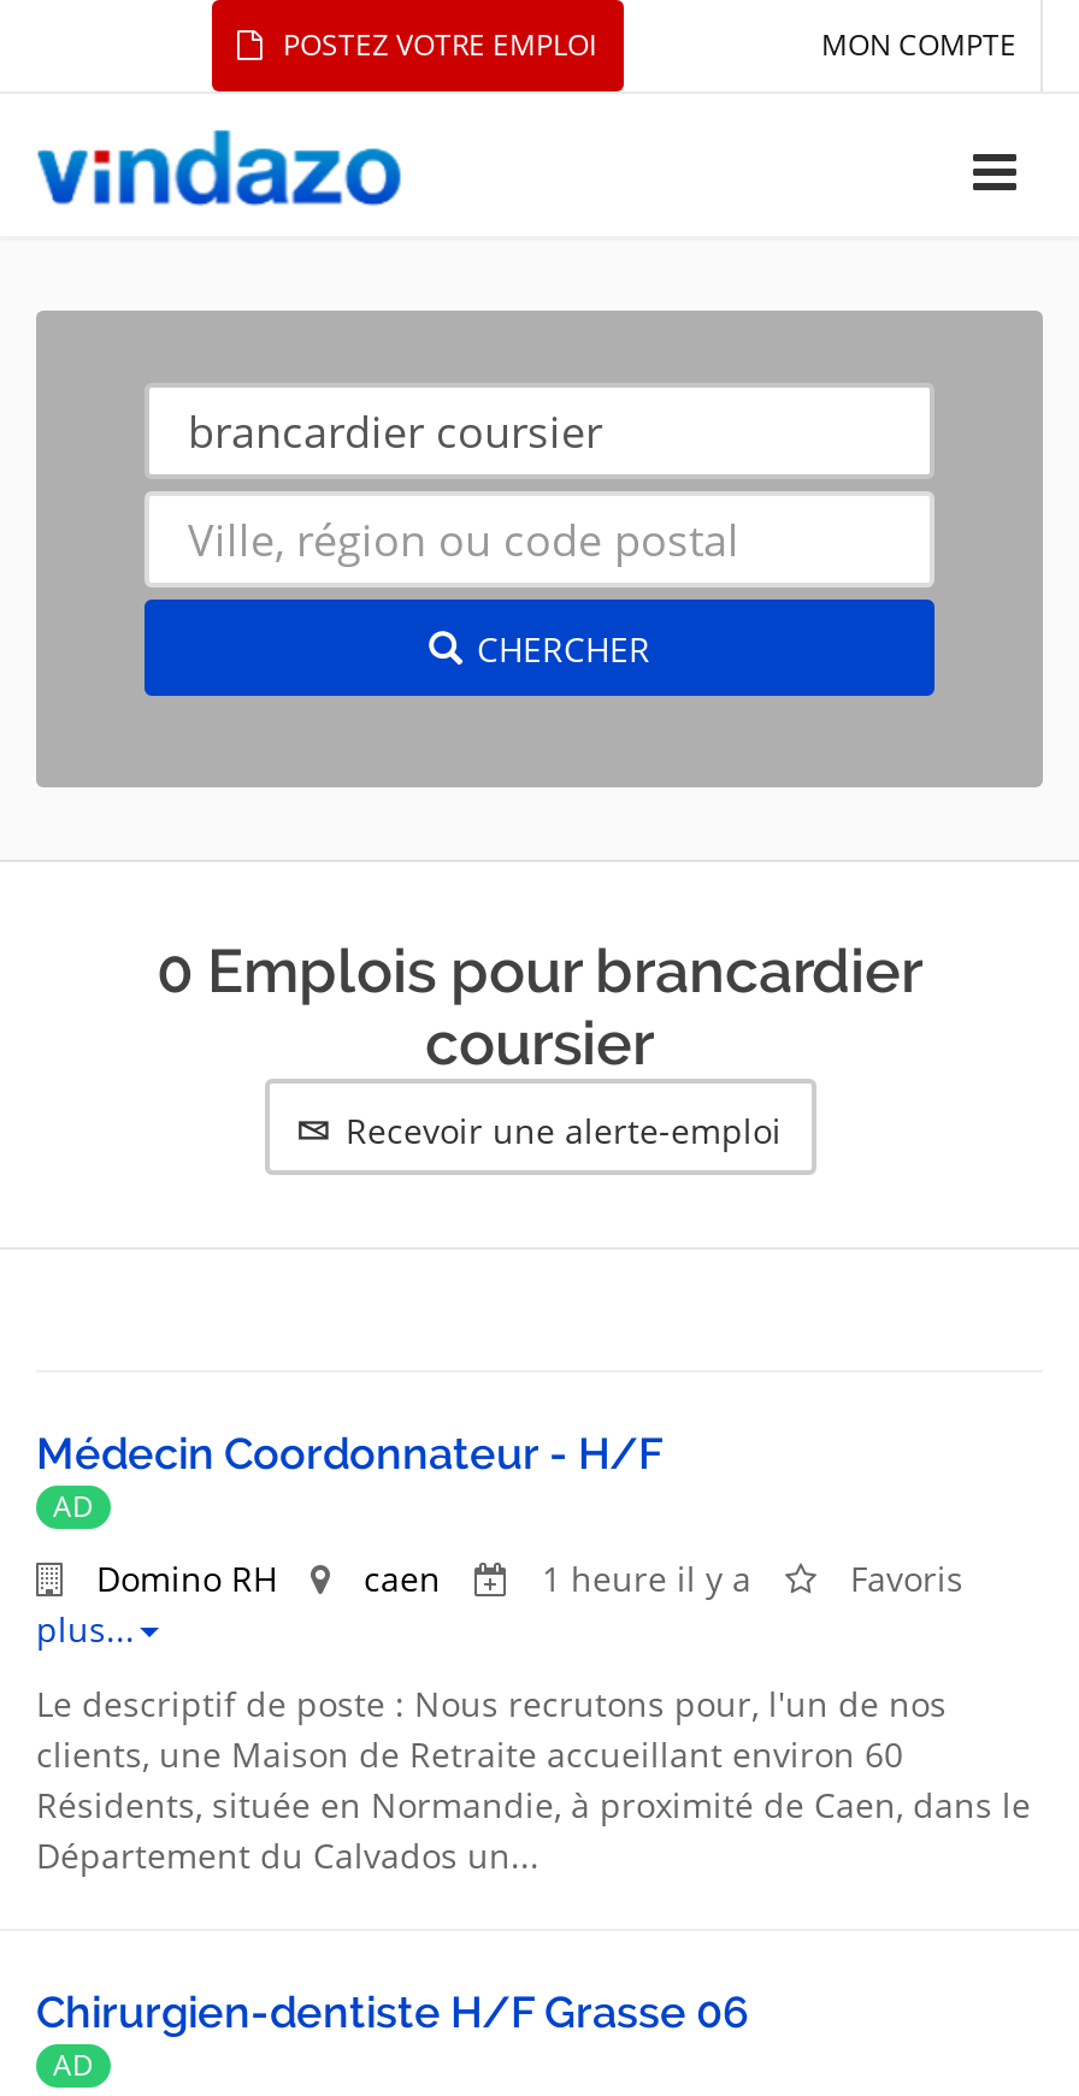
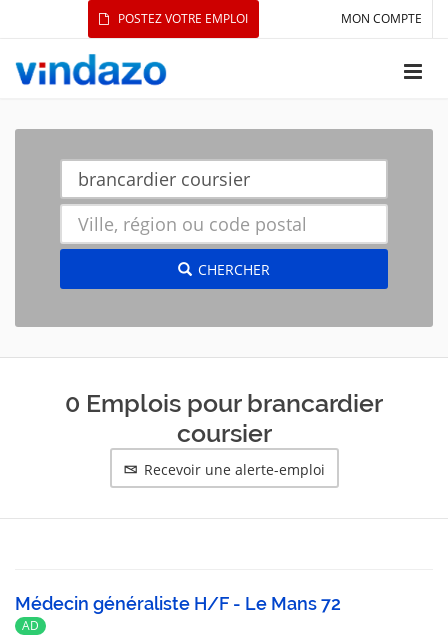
- Médecin Coordonnateur - H/F
- AD
- Domino RH
- caen
- 1 heure il y a
- Favoris
- plus...
- Le descriptif de poste : Nous recrutons pour, l'un de nos
- clients, une Maison de Retraite accueillant environ 60
- Résidents, située en Normandie, à proximité de Caen, dans le
- Département du Calvados un...
- Chirurgien-dentiste H/F Grasse 06
+ Médecin généraliste H/F - Le Mans 72
